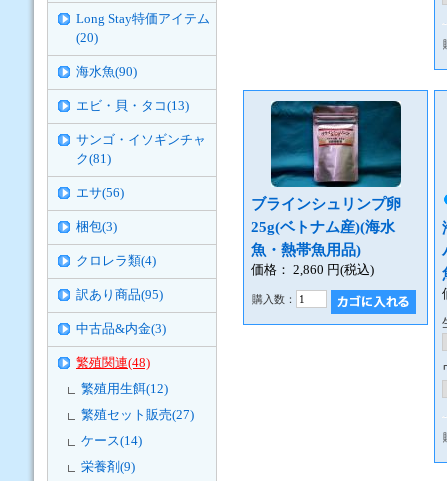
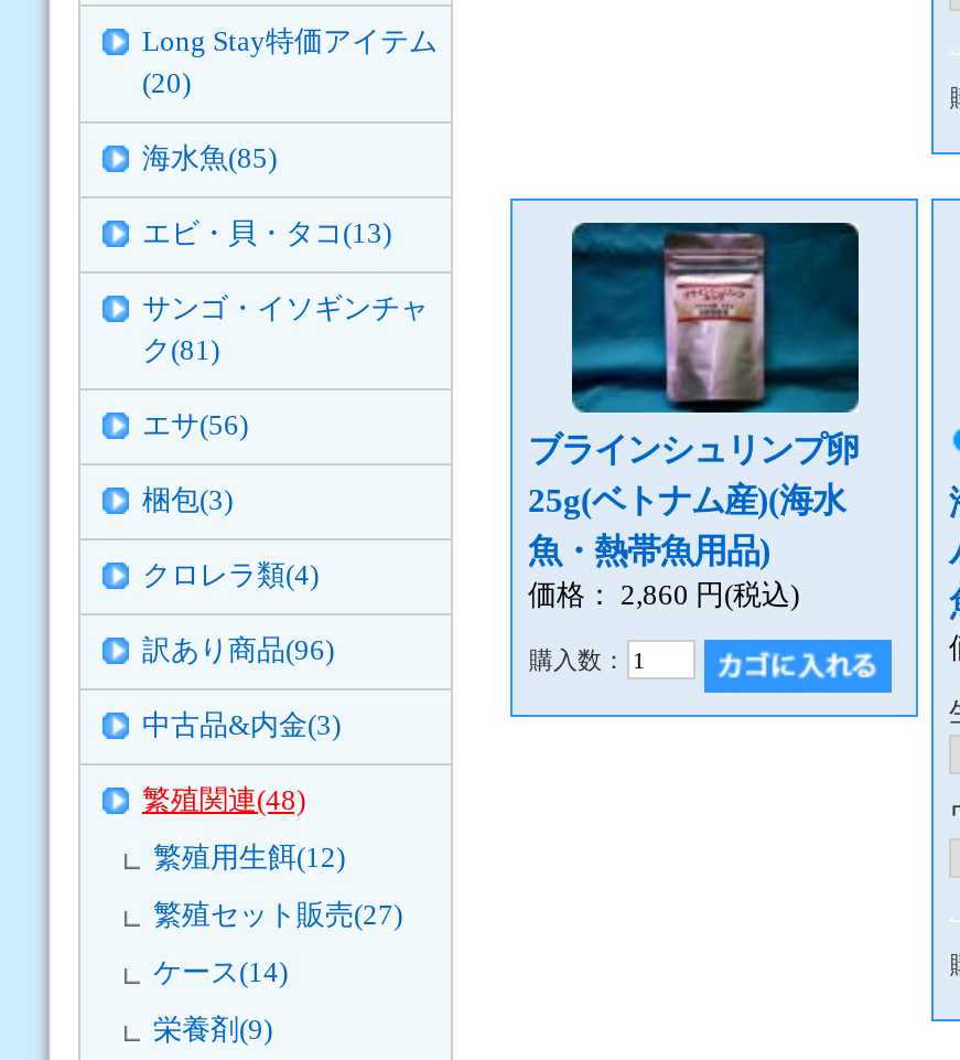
- 海水魚(90)
+ 海水魚(85)

- 訳あり商品(95)
+ 訳あり商品(96)
